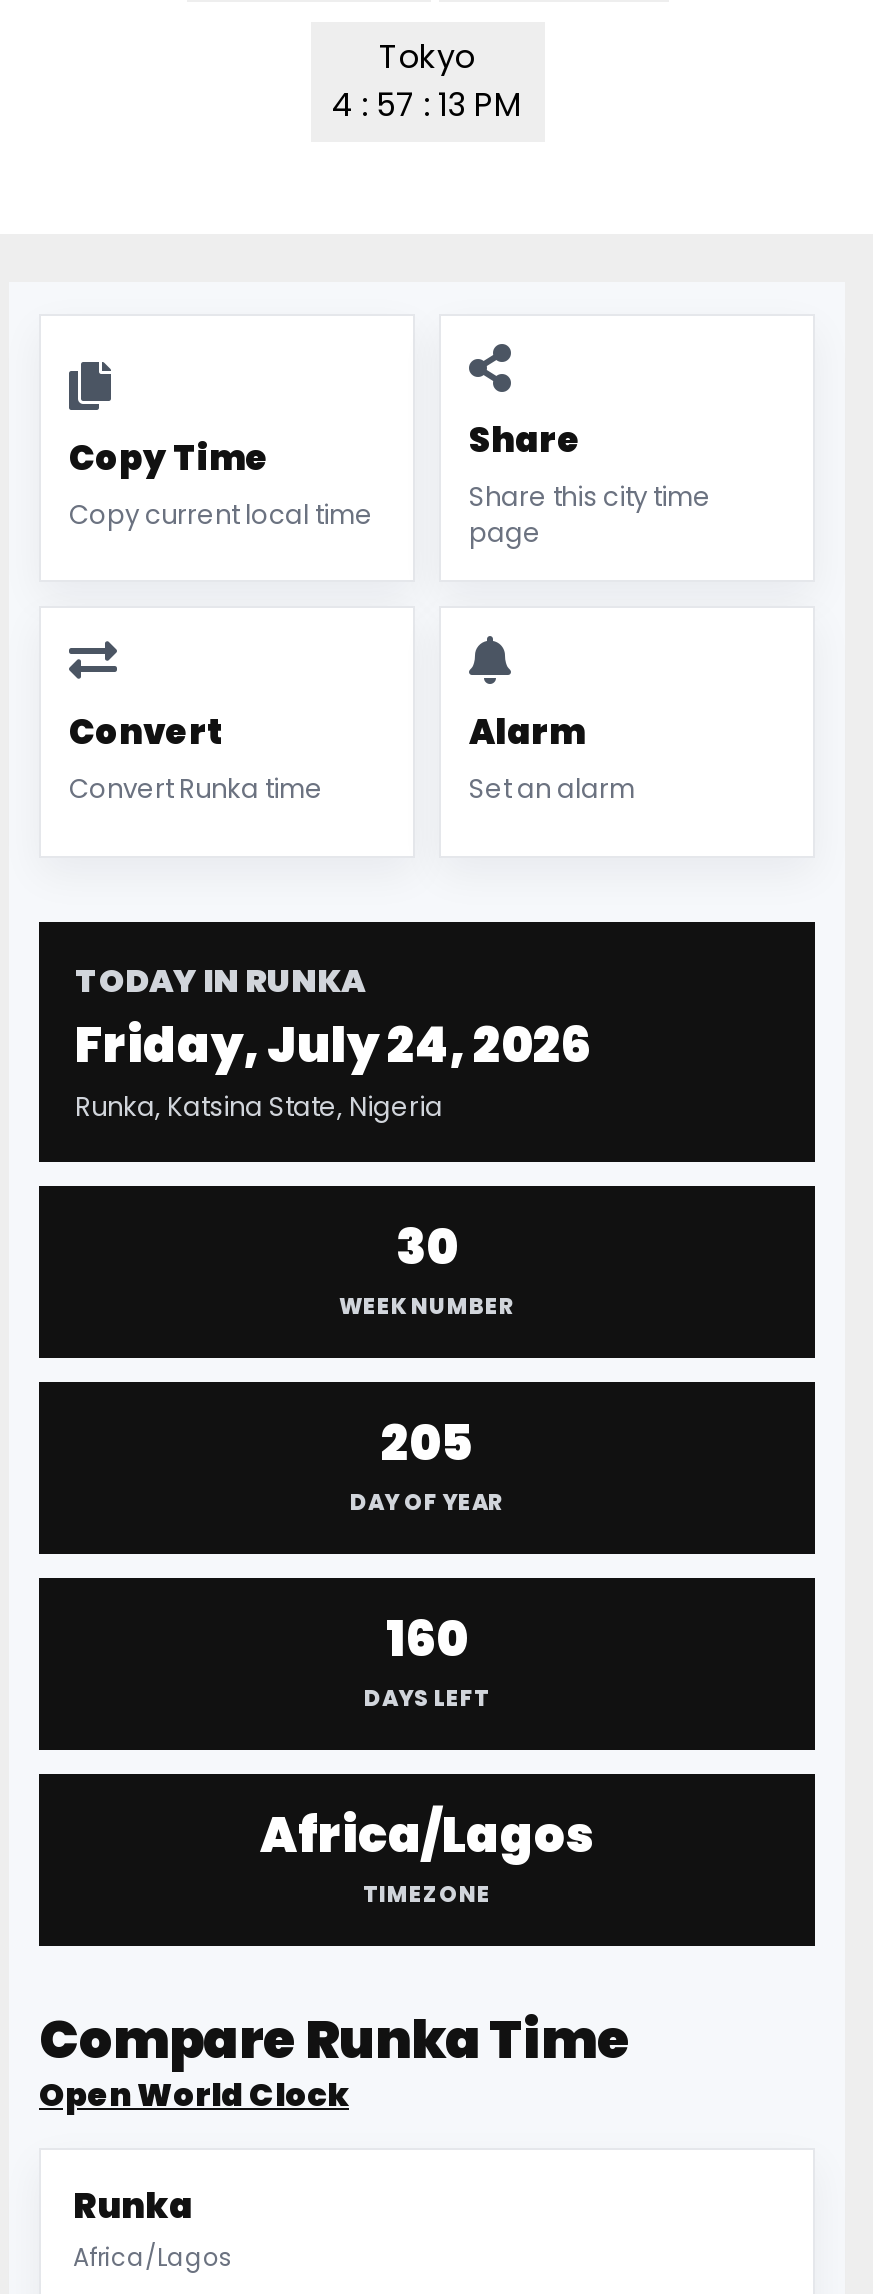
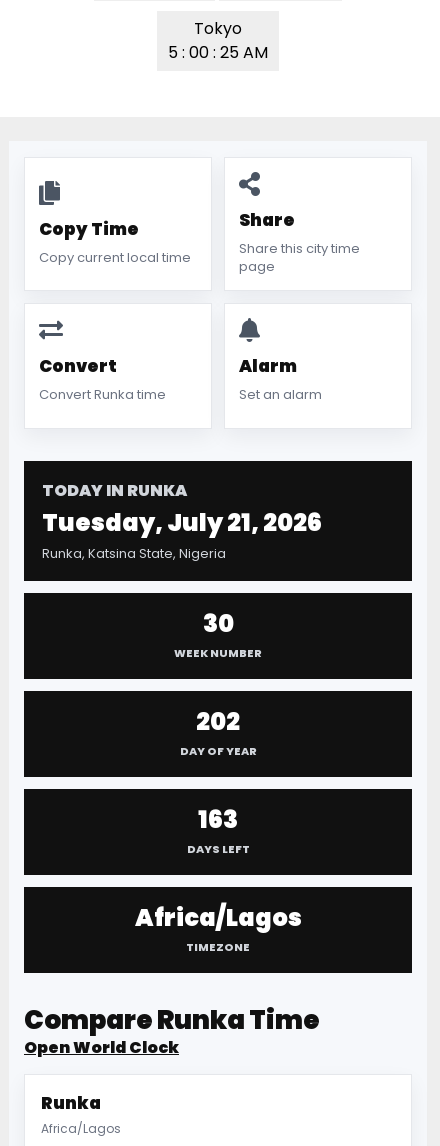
- 4 : 57 : 13 PM
+ 5 : 00 : 25 AM

- Friday, July 24, 2026
+ Tuesday, July 21, 2026

- 205
+ 202

- 160
+ 163
